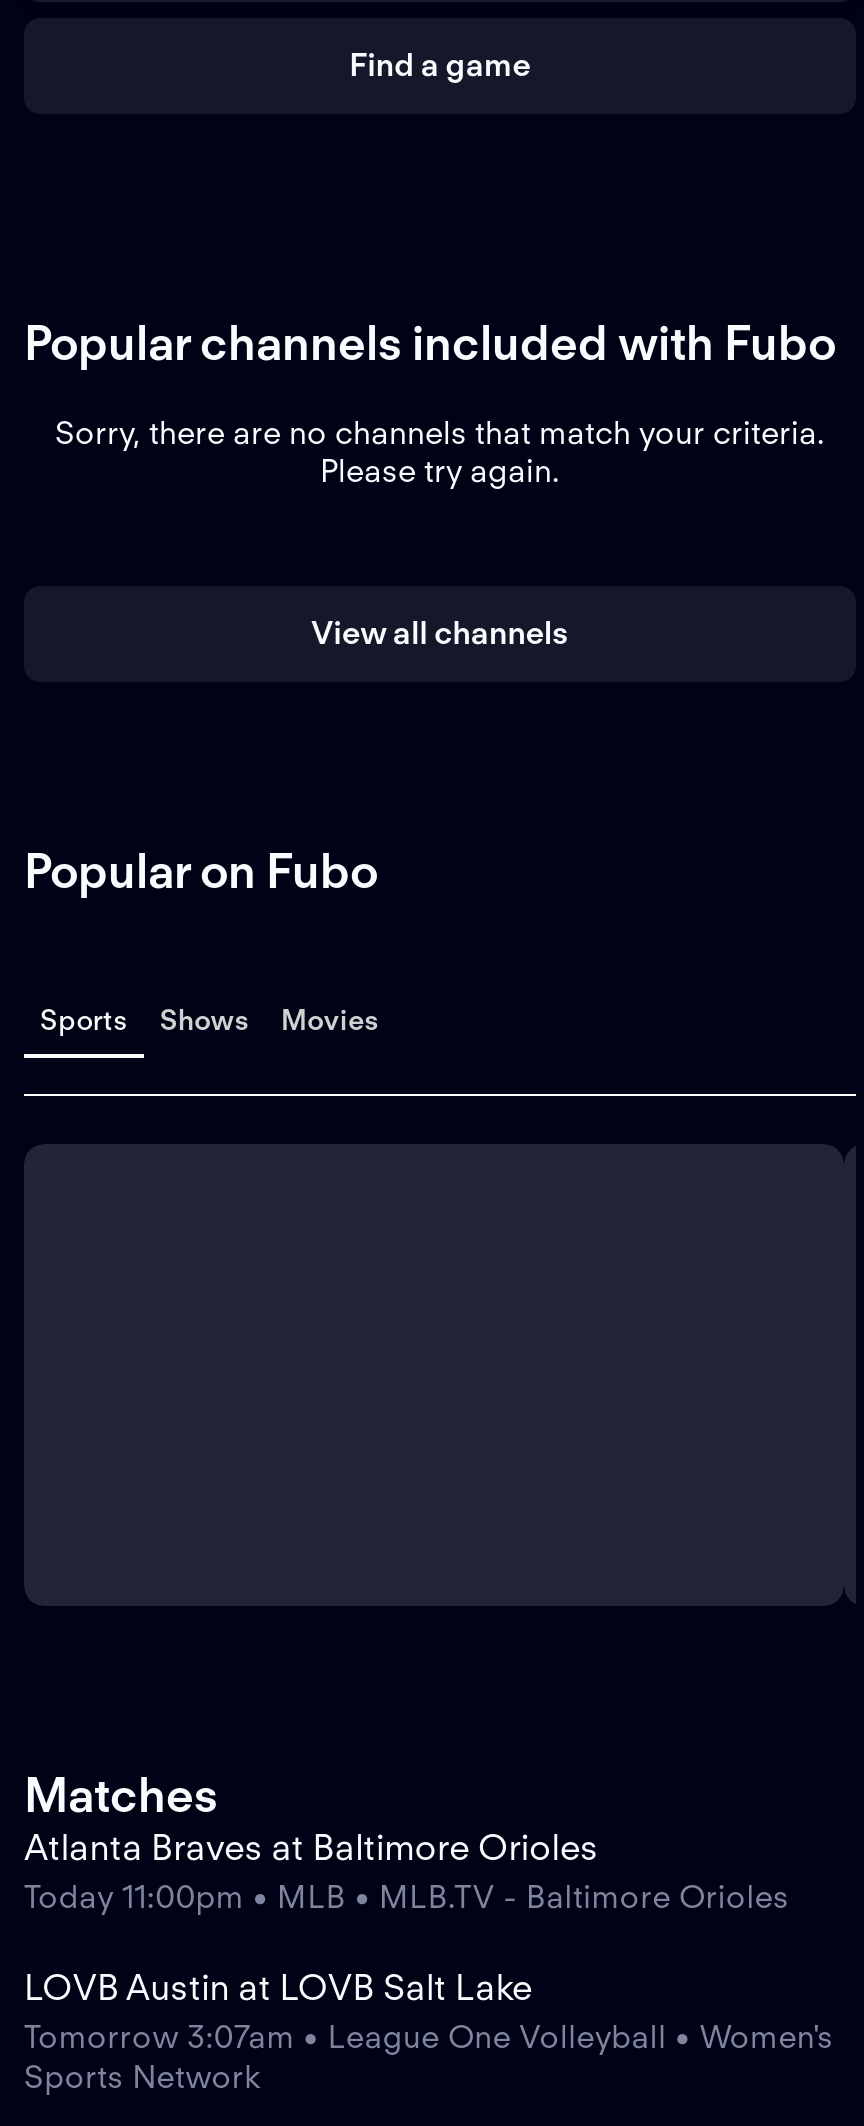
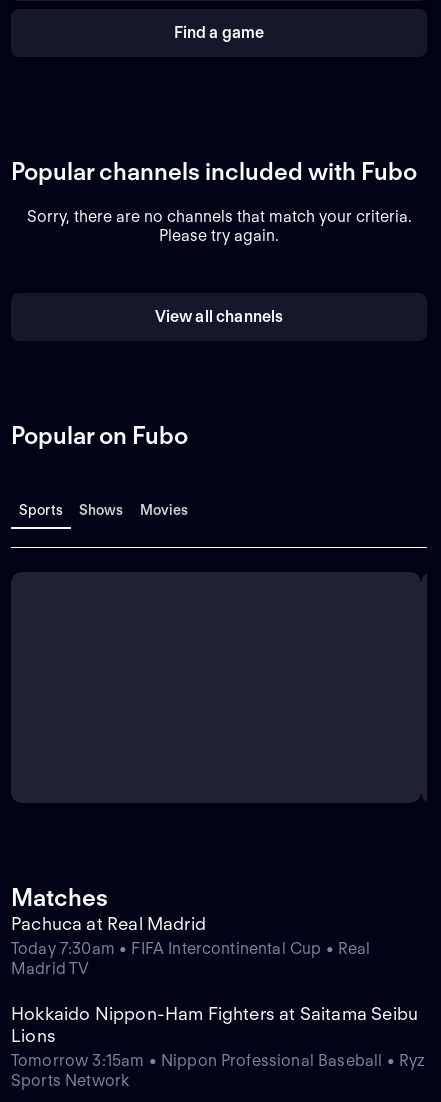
- Atlanta Braves at Baltimore Orioles
- Today 11:00pm • MLB • MLB.TV - Baltimore Orioles
+ Pachuca at Real Madrid
+ Today 7:30am • FIFA Intercontinental Cup • Real
+ Madrid TV

- LOVB Austin at LOVB Salt Lake
- Tomorrow 3:07am • League One Volleyball • Women's
+ Hokkaido Nippon-Ham Fighters at Saitama Seibu
+ Lions
+ Tomorrow 3:15am • Nippon Professional Baseball • Ryz
